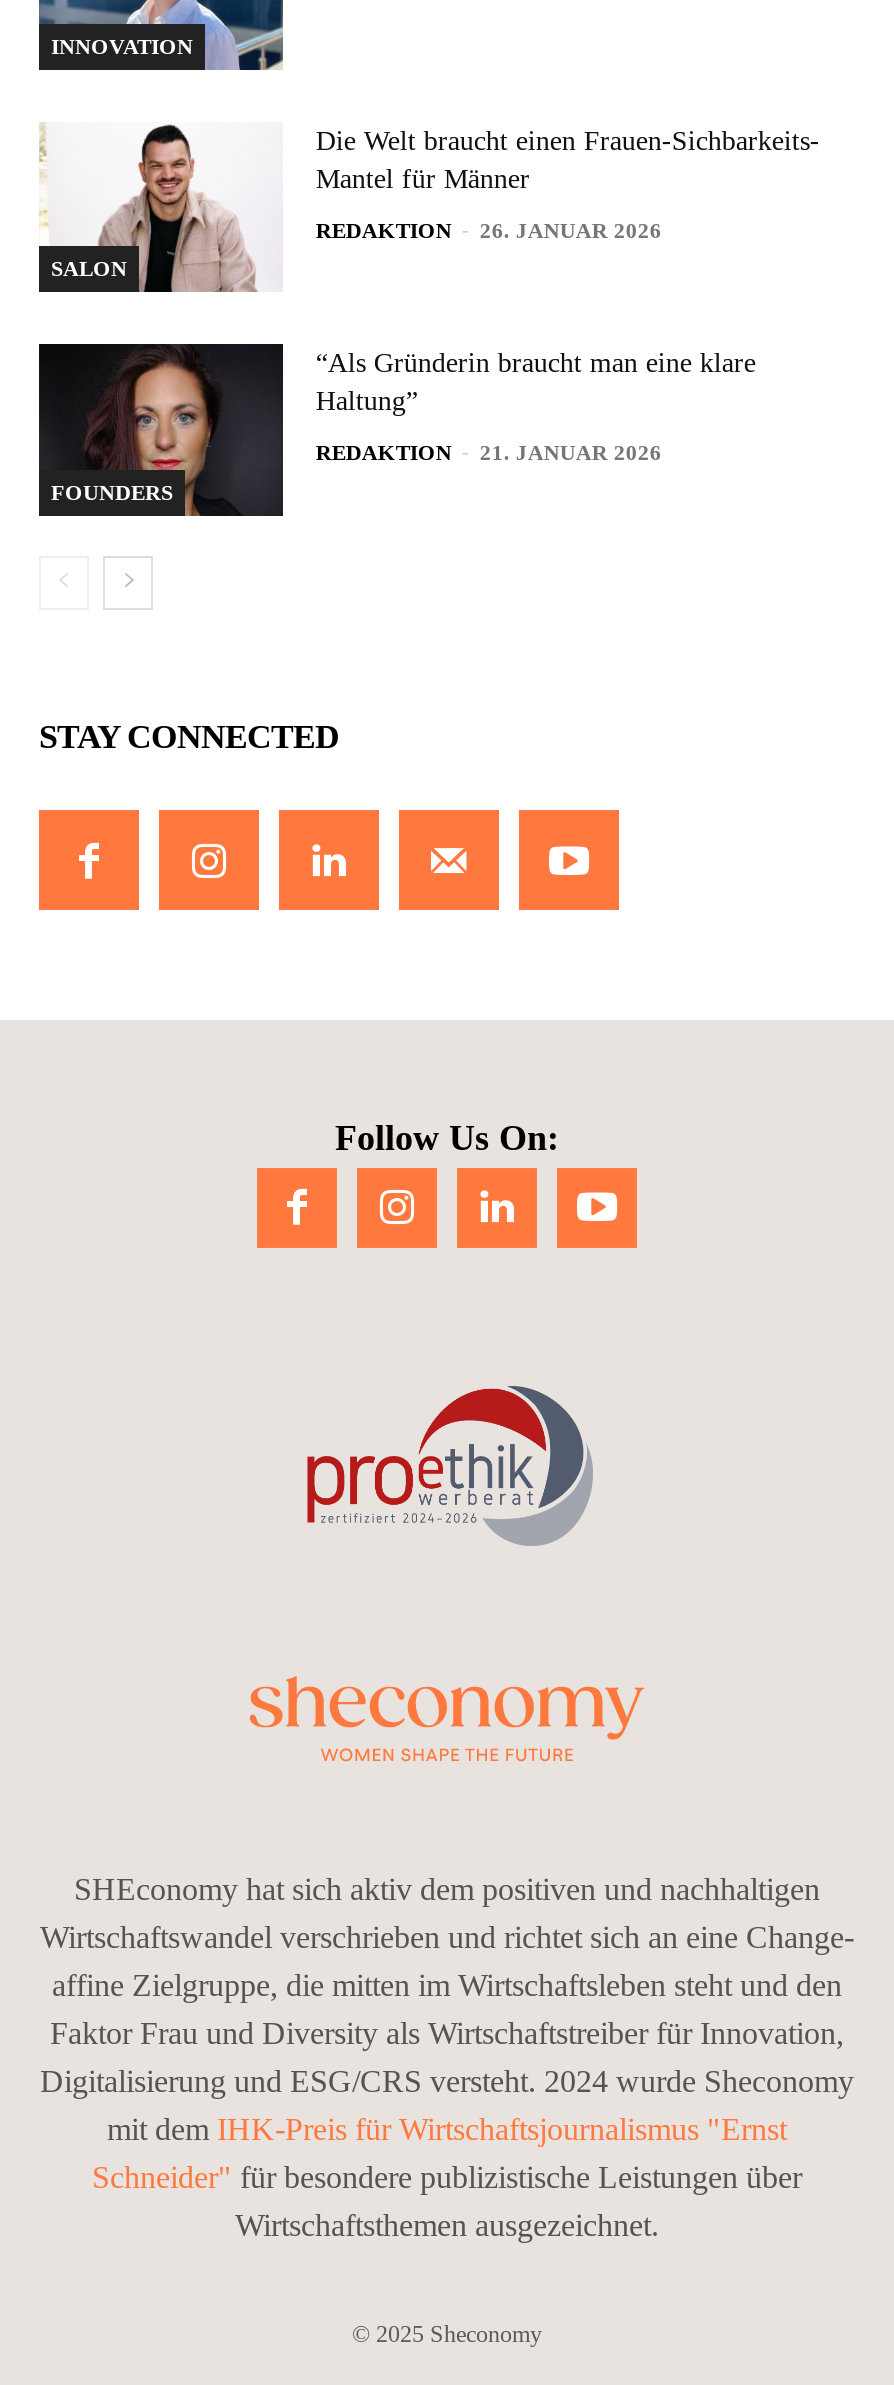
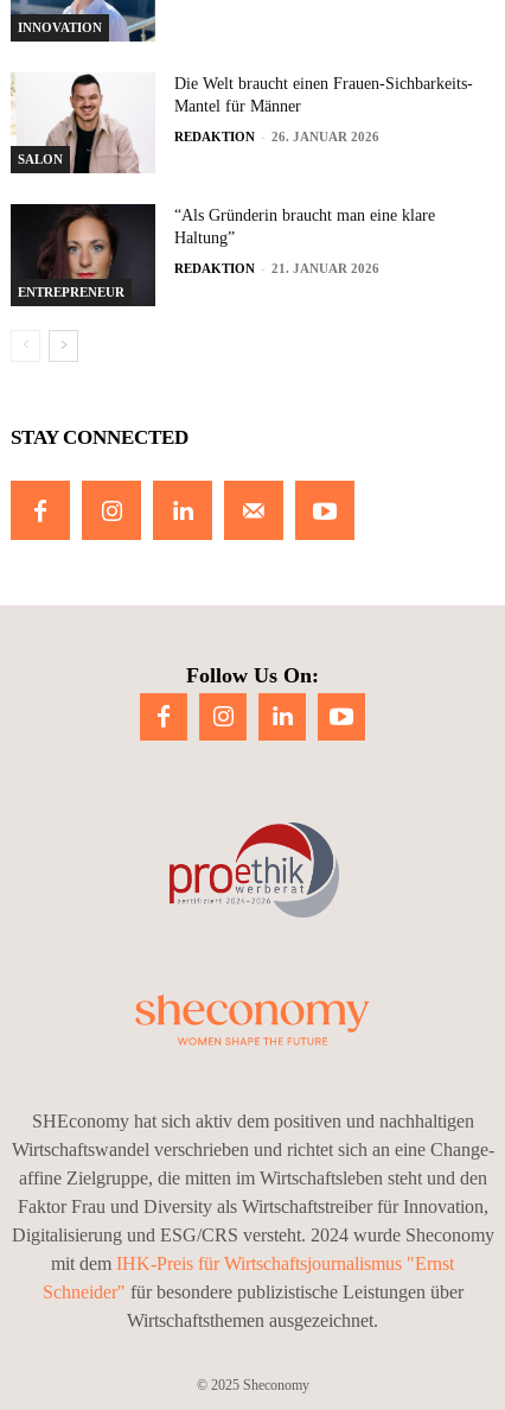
- FOUNDERS
+ ENTREPRENEUR
